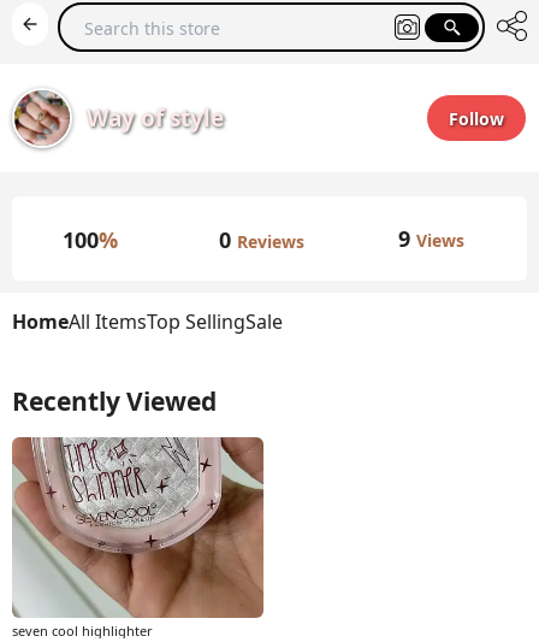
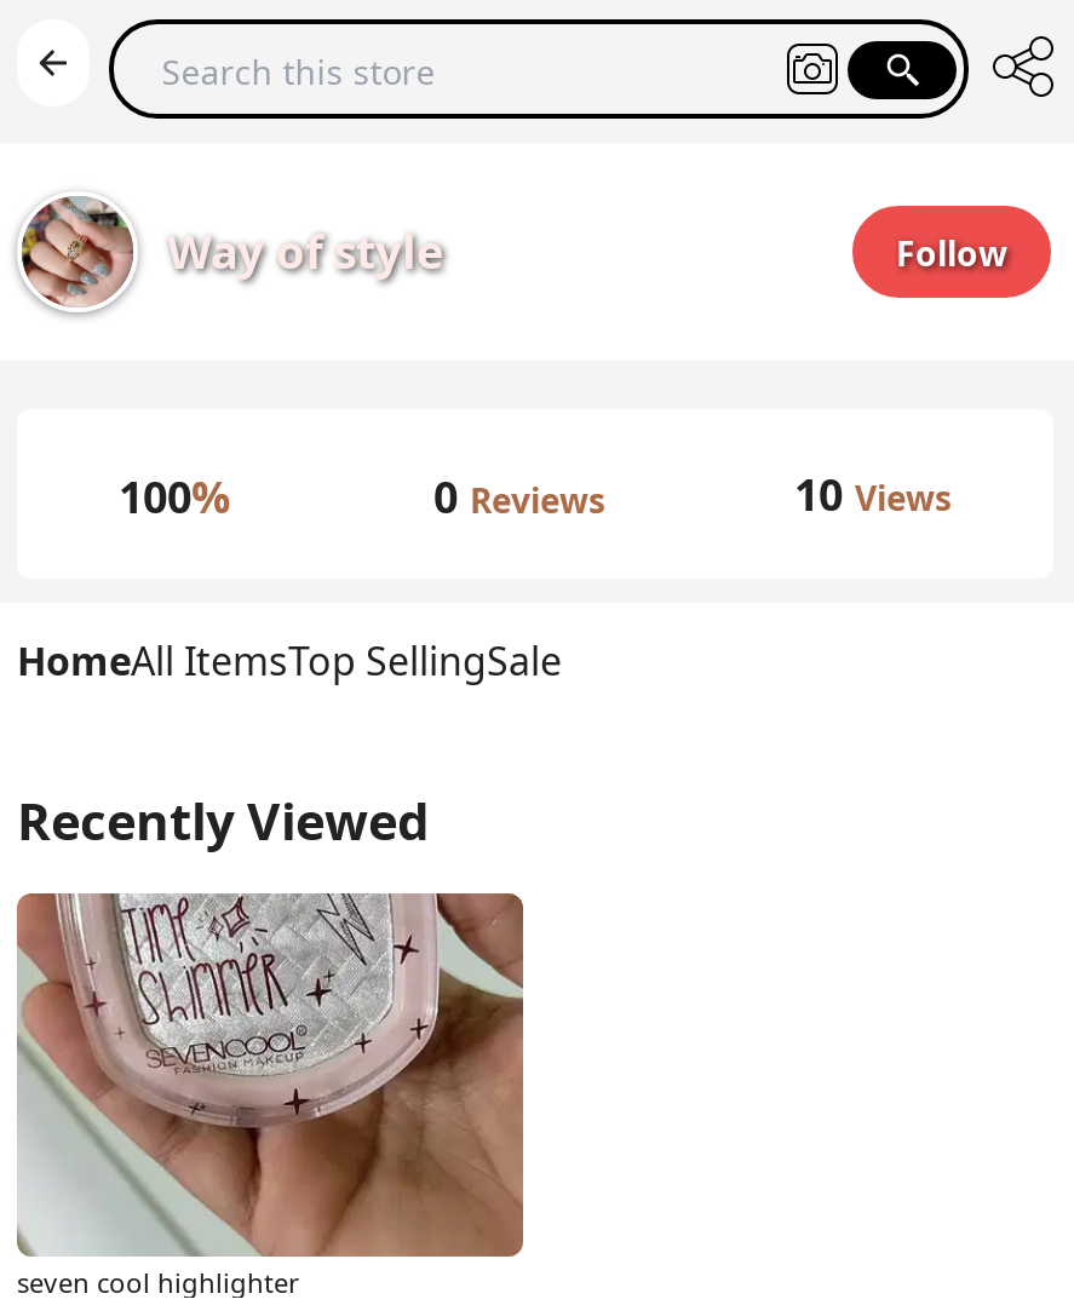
- 9 Views
+ 10 Views
